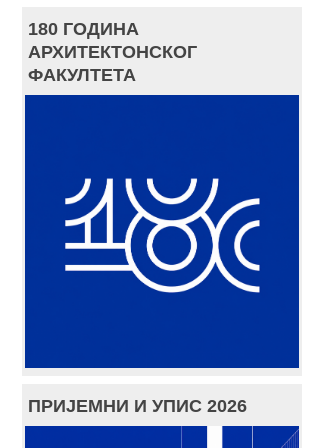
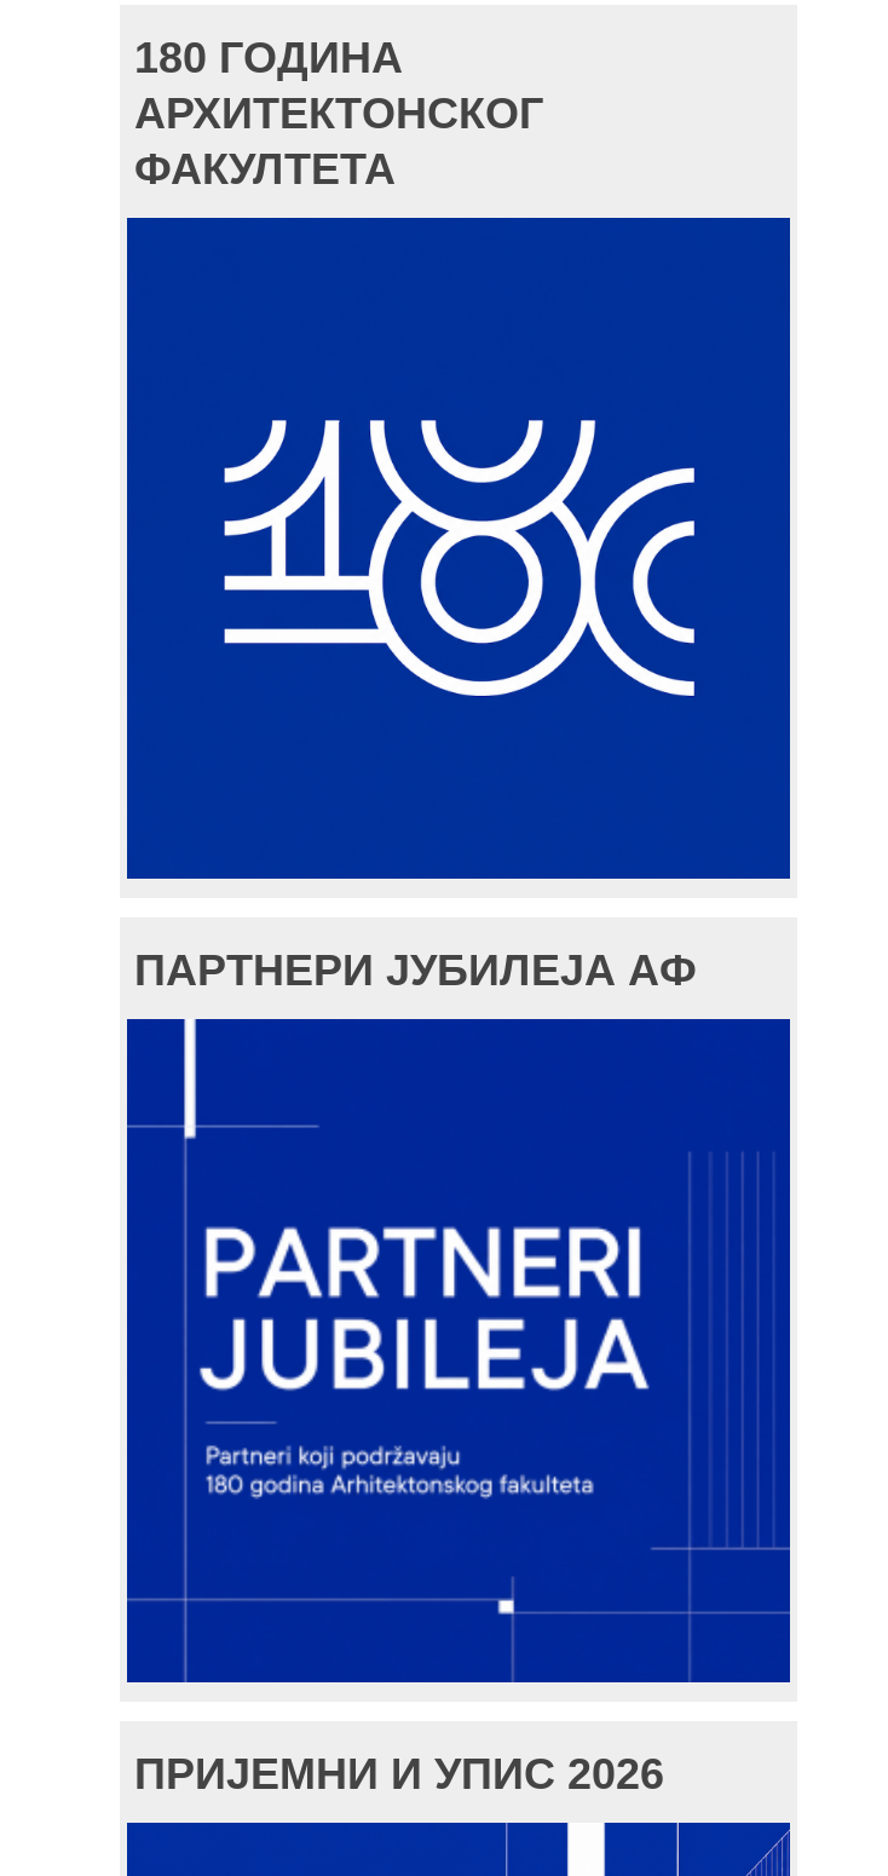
+ ПАРТНЕРИ ЈУБИЛЕЈА АФ

+ [image]
